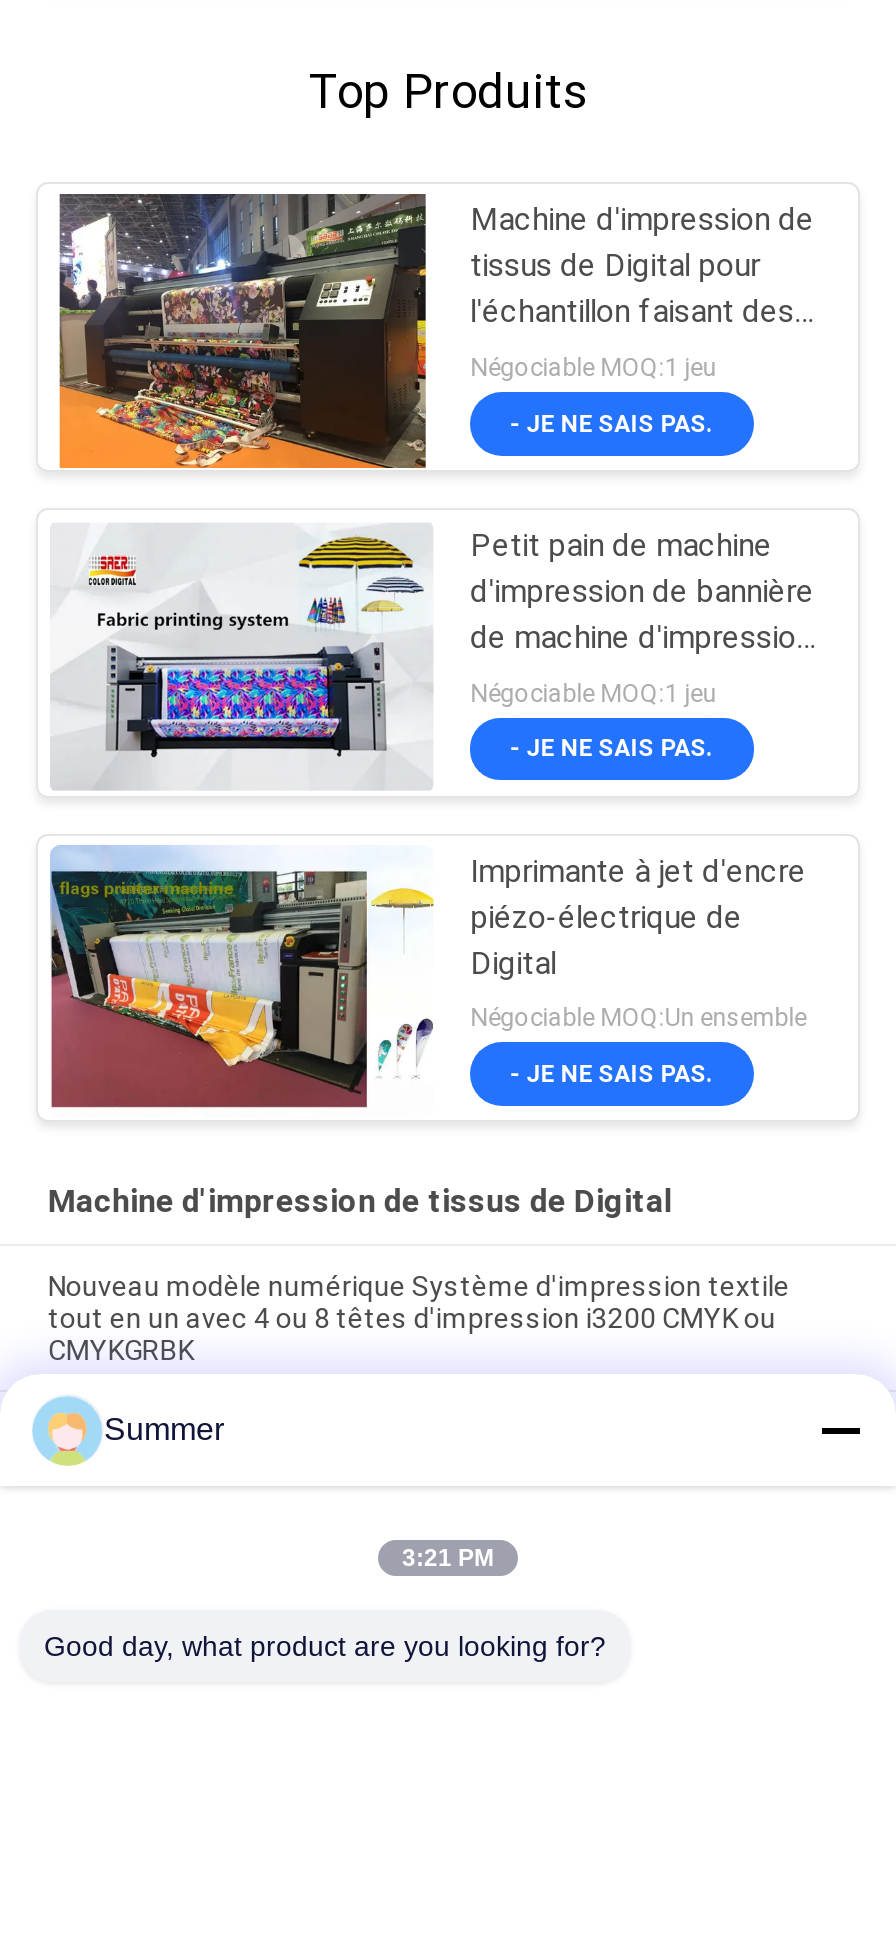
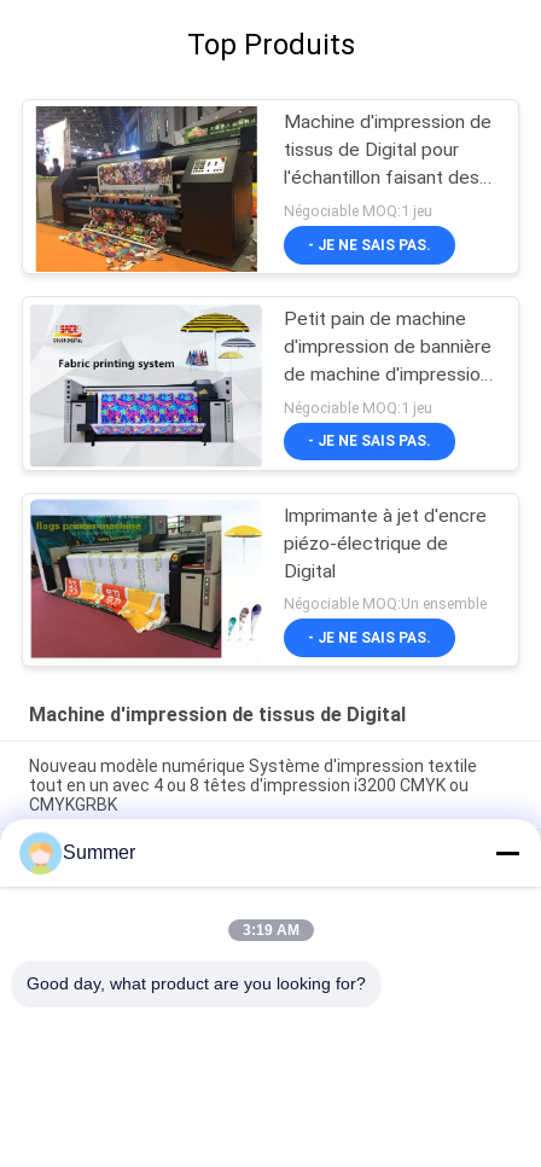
- 3:21 PM
+ 3:19 AM
